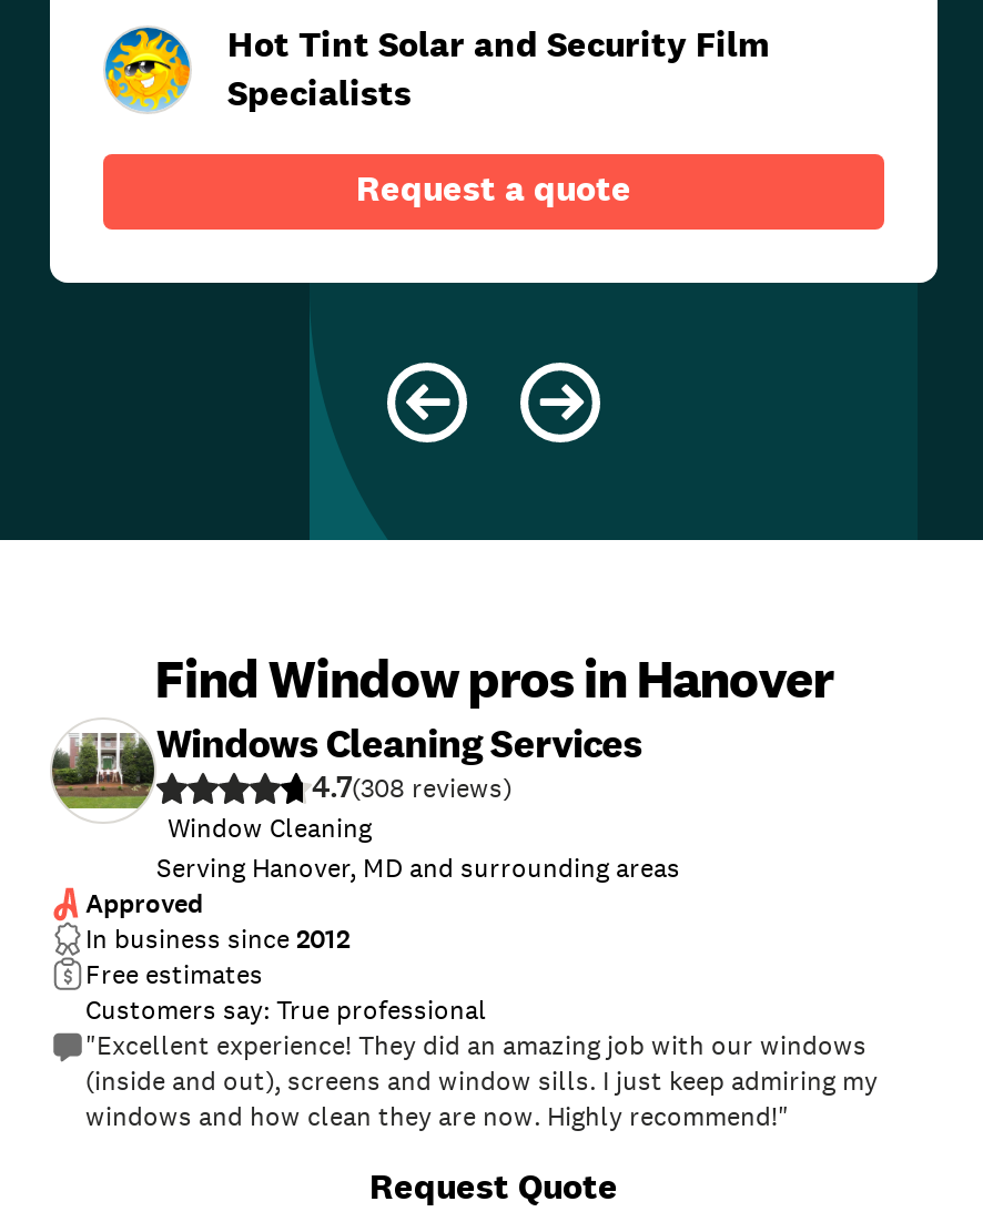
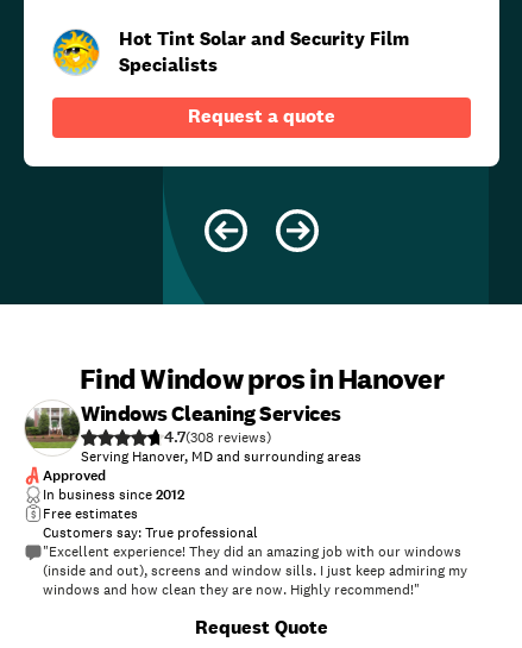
- Window Cleaning
